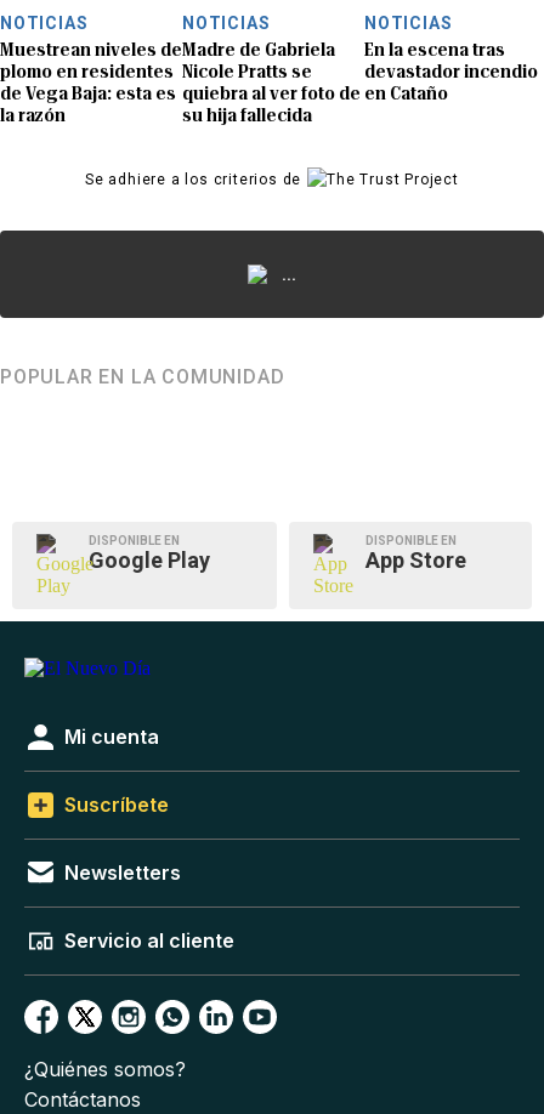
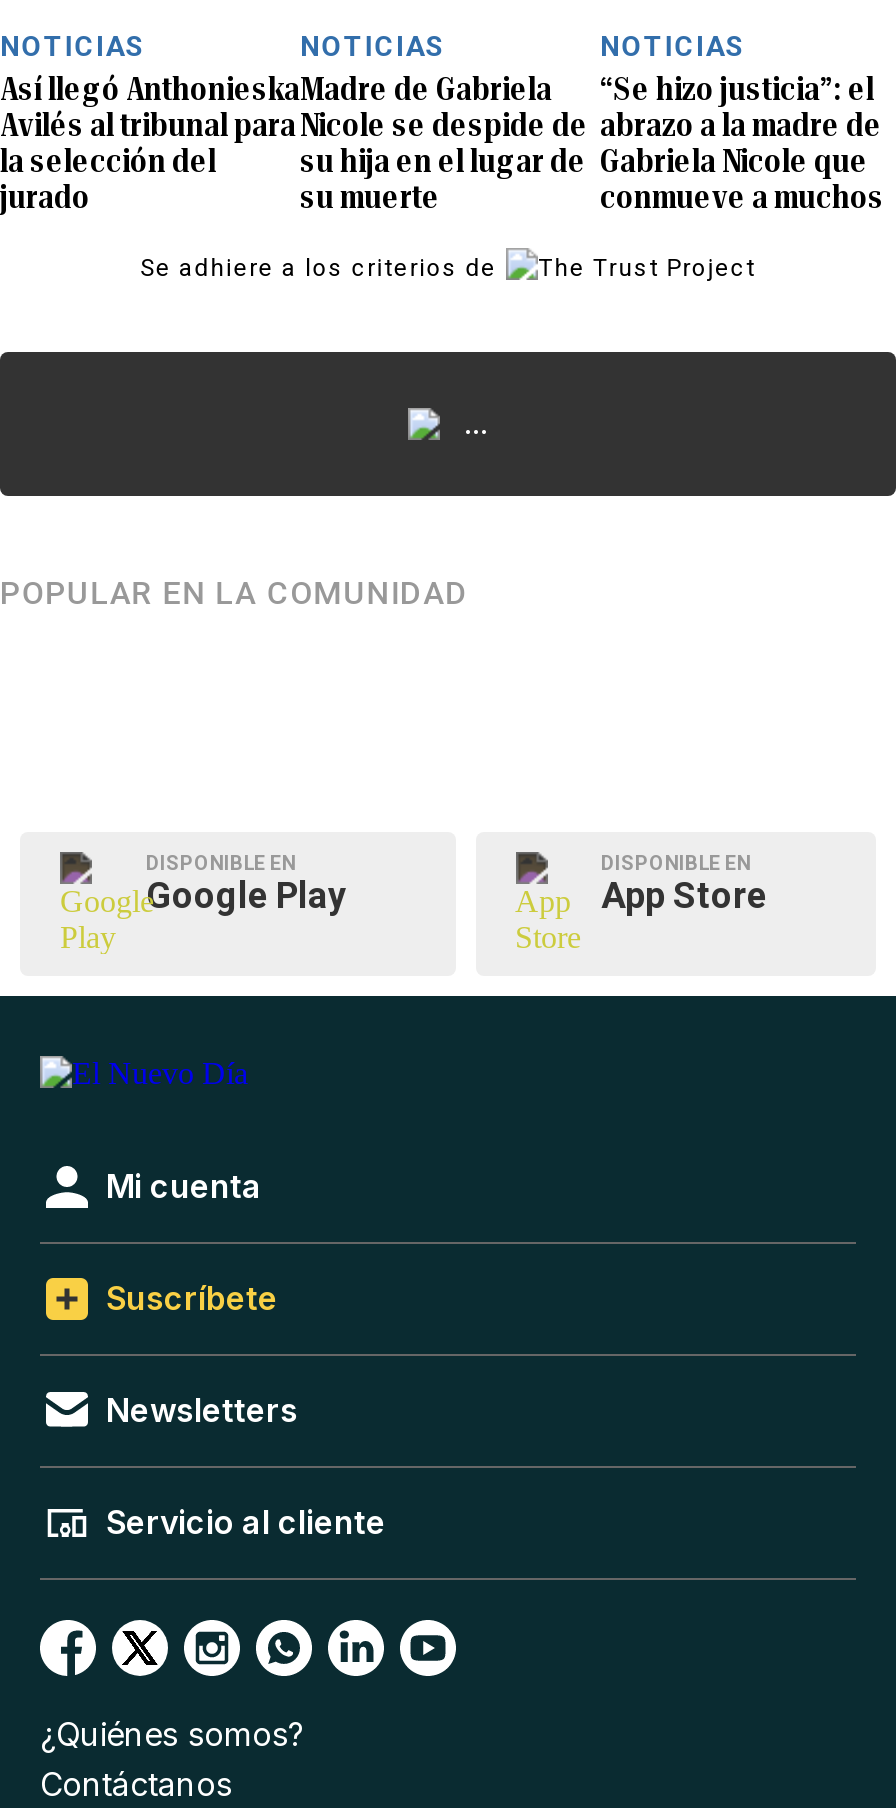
- Muestrean niveles de
- plomo en residentes
- de Vega Baja: esta es
- la razón
+ Así llegó Anthonieska
+ Avilés al tribunal para
+ la selección del
+ jurado

- En la escena tras
- devastador incendio
- en Cataño
+ “Se hizo justicia”: el
+ abrazo a la madre de
+ Gabriela Nicole que
+ conmueve a muchos

- Nicole Pratts se
- quiebra al ver foto de
- su hija fallecida
+ Nicole se despide de
+ su hija en el lugar de
+ su muerte
